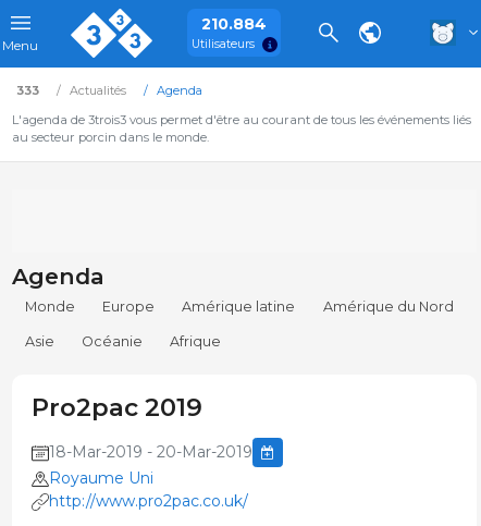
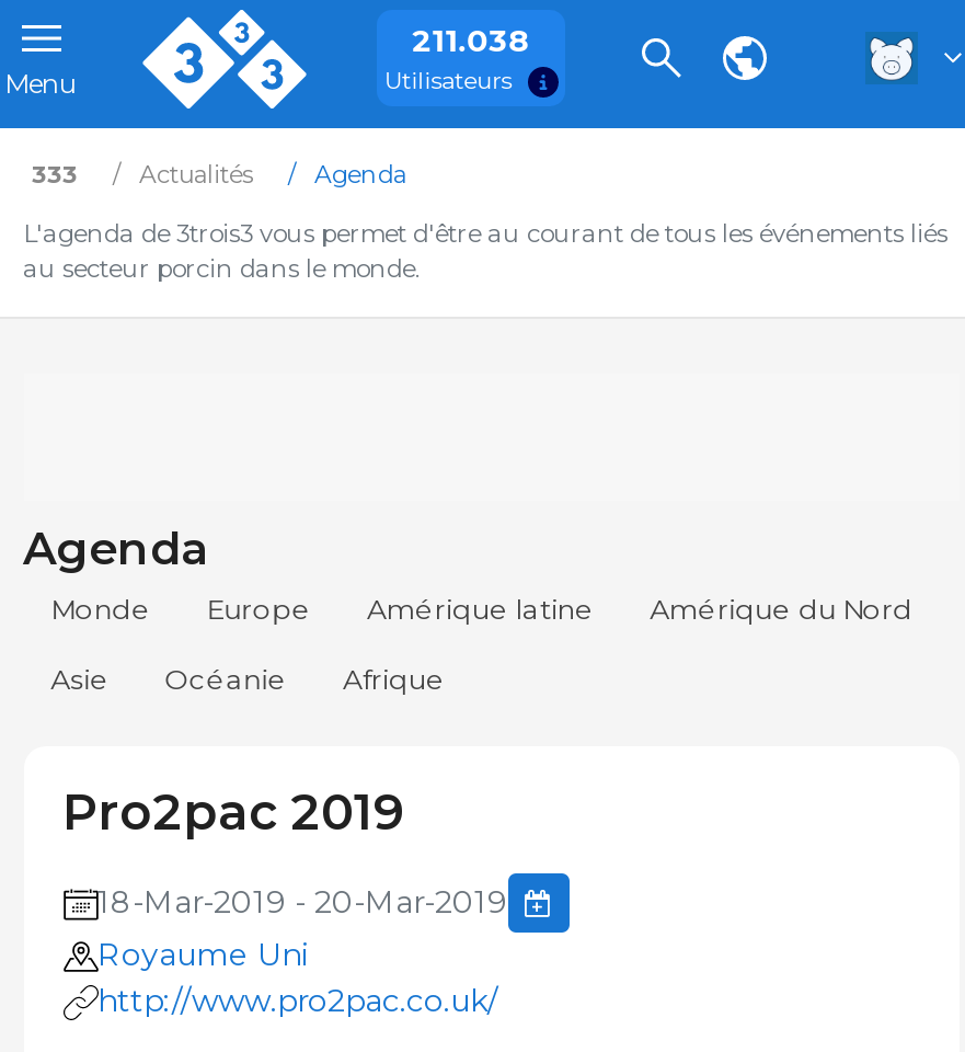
- 210.884
+ 211.038
